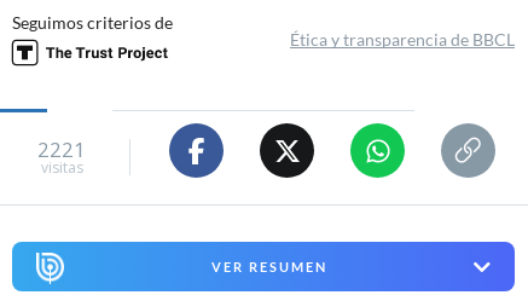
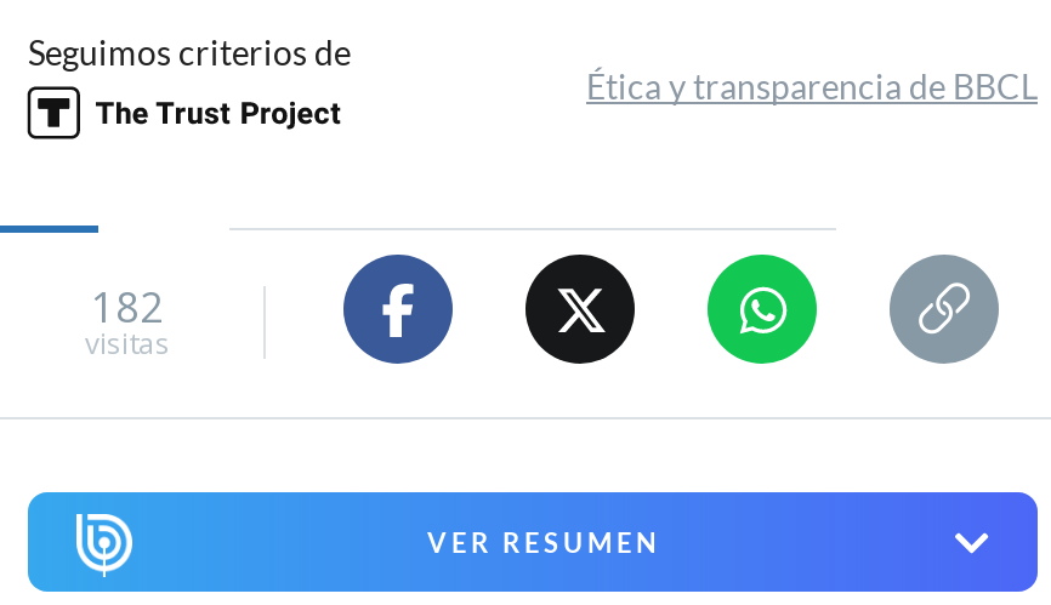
- 2221
+ 182
